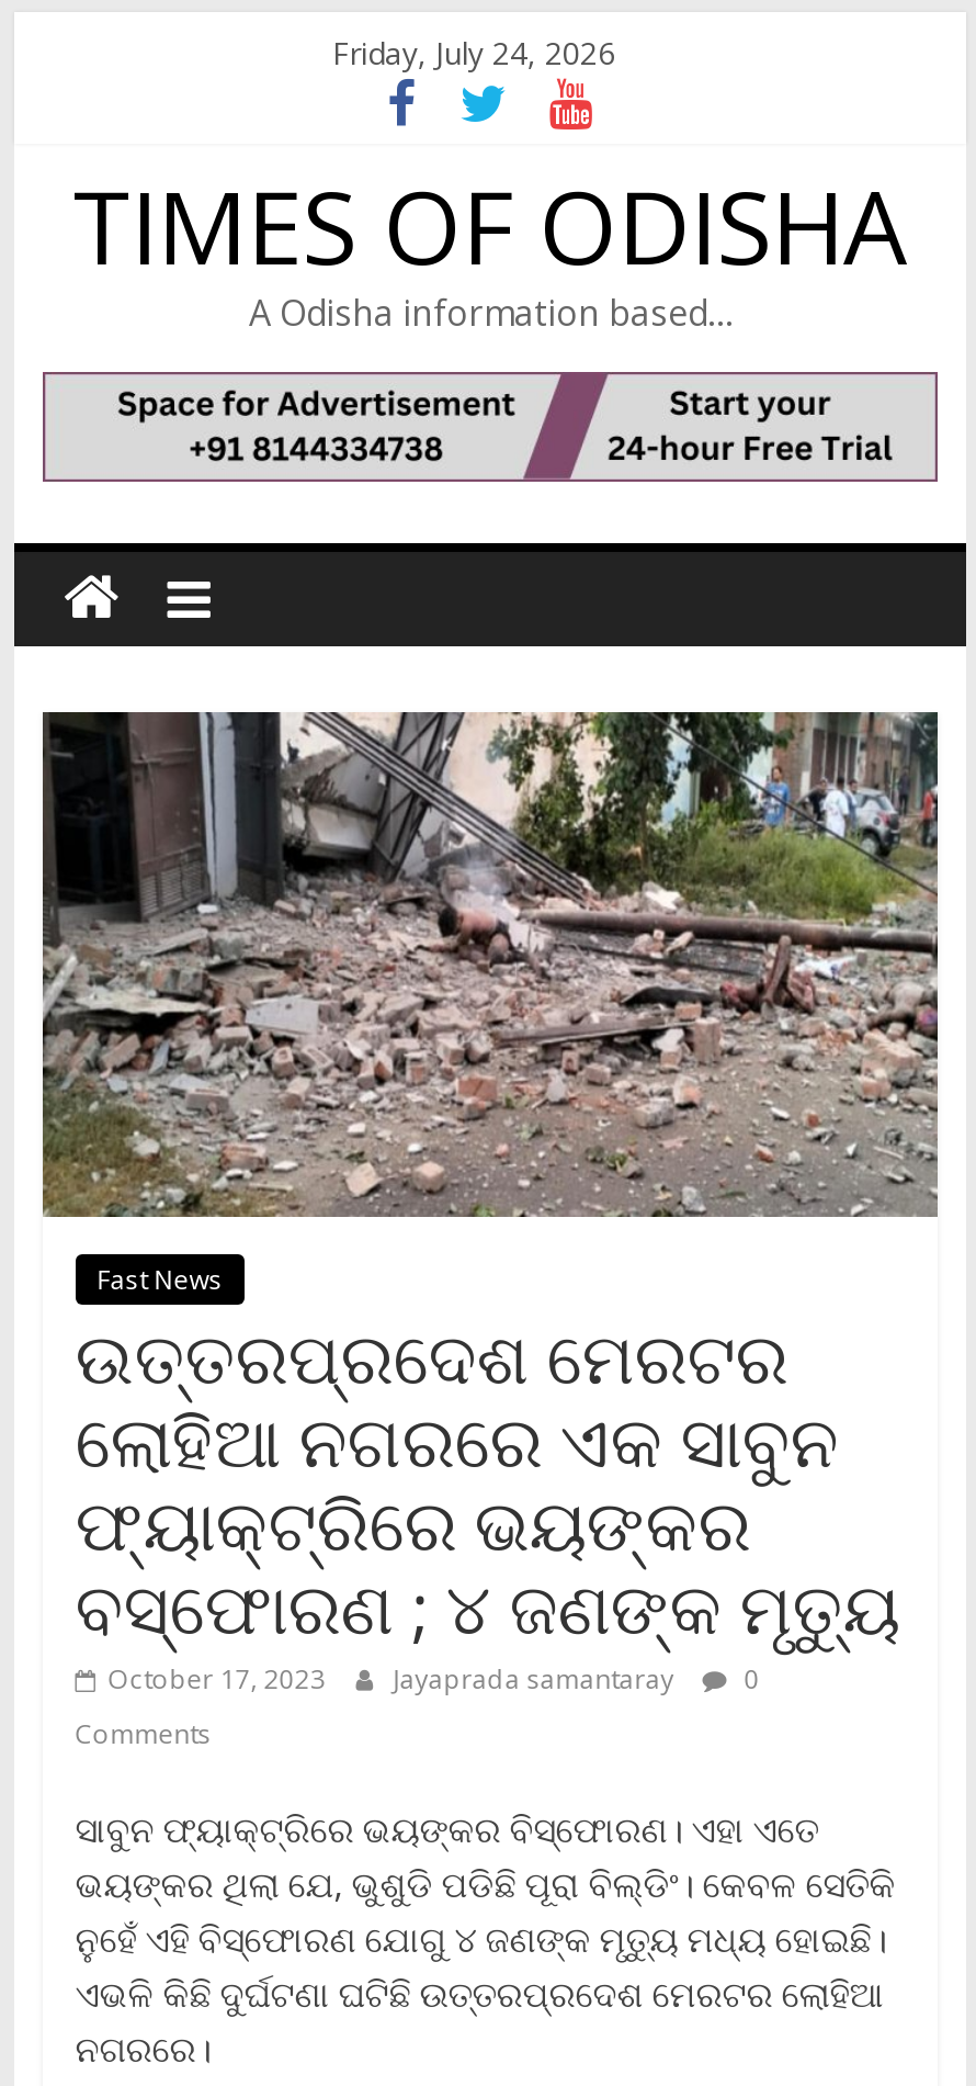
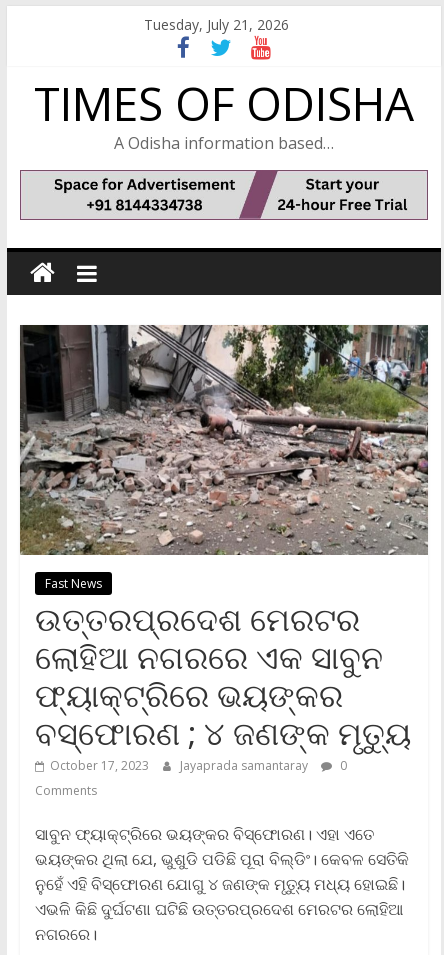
- Friday, July 24, 2026
+ Tuesday, July 21, 2026
